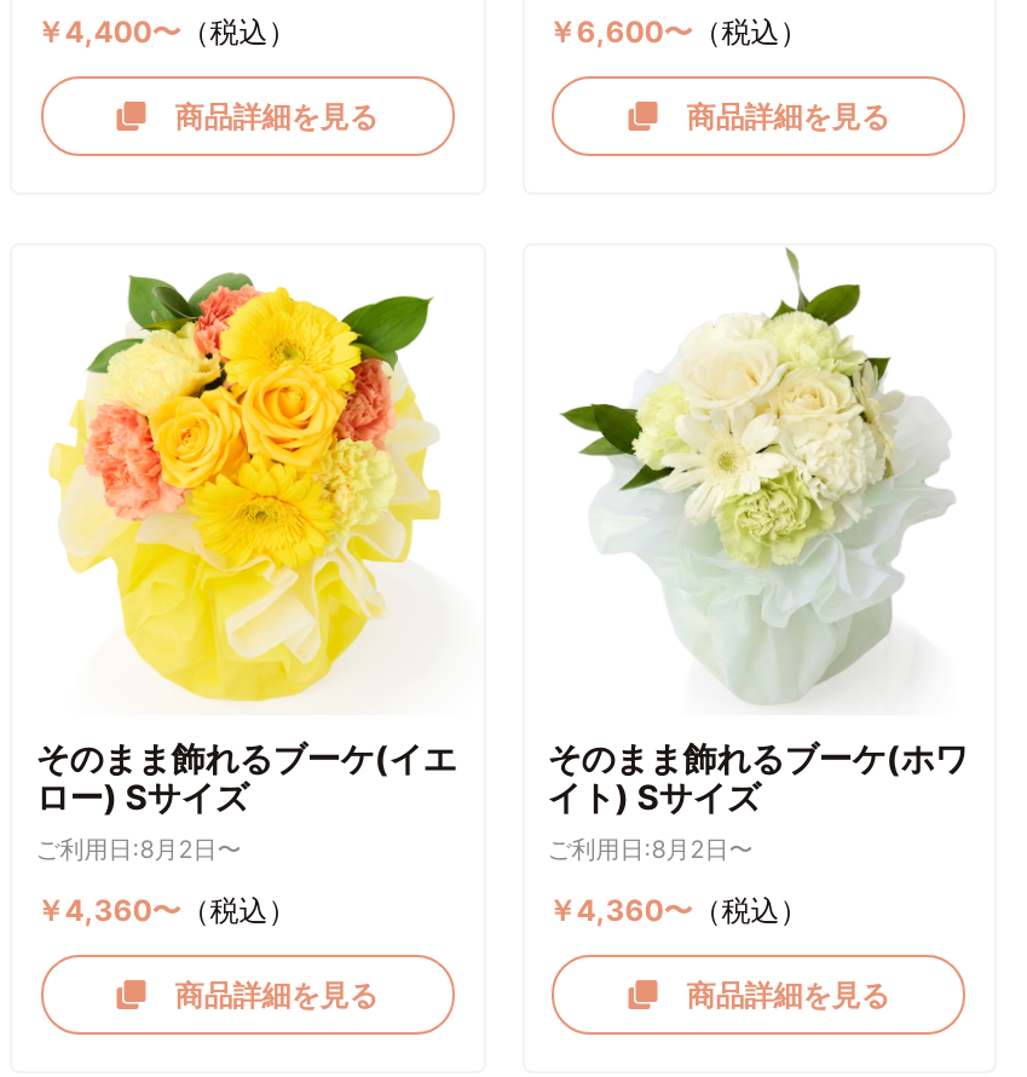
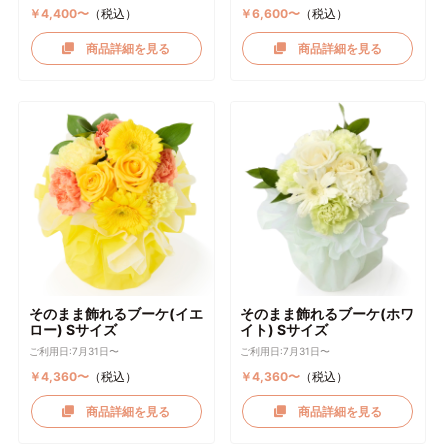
- ご利用日:8月2日〜
+ ご利用日:7月31日〜

- ご利用日:8月2日〜
+ ご利用日:7月31日〜
